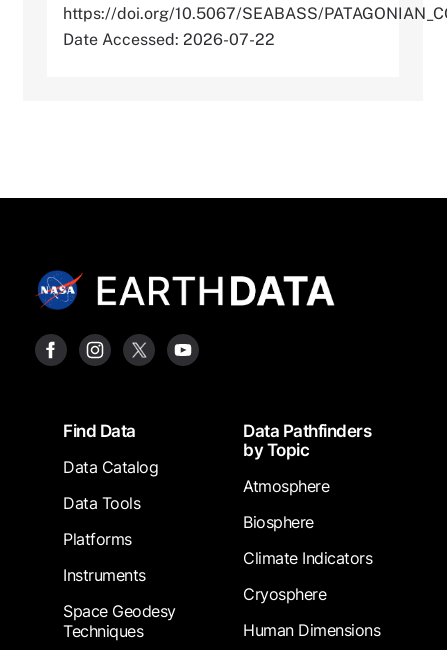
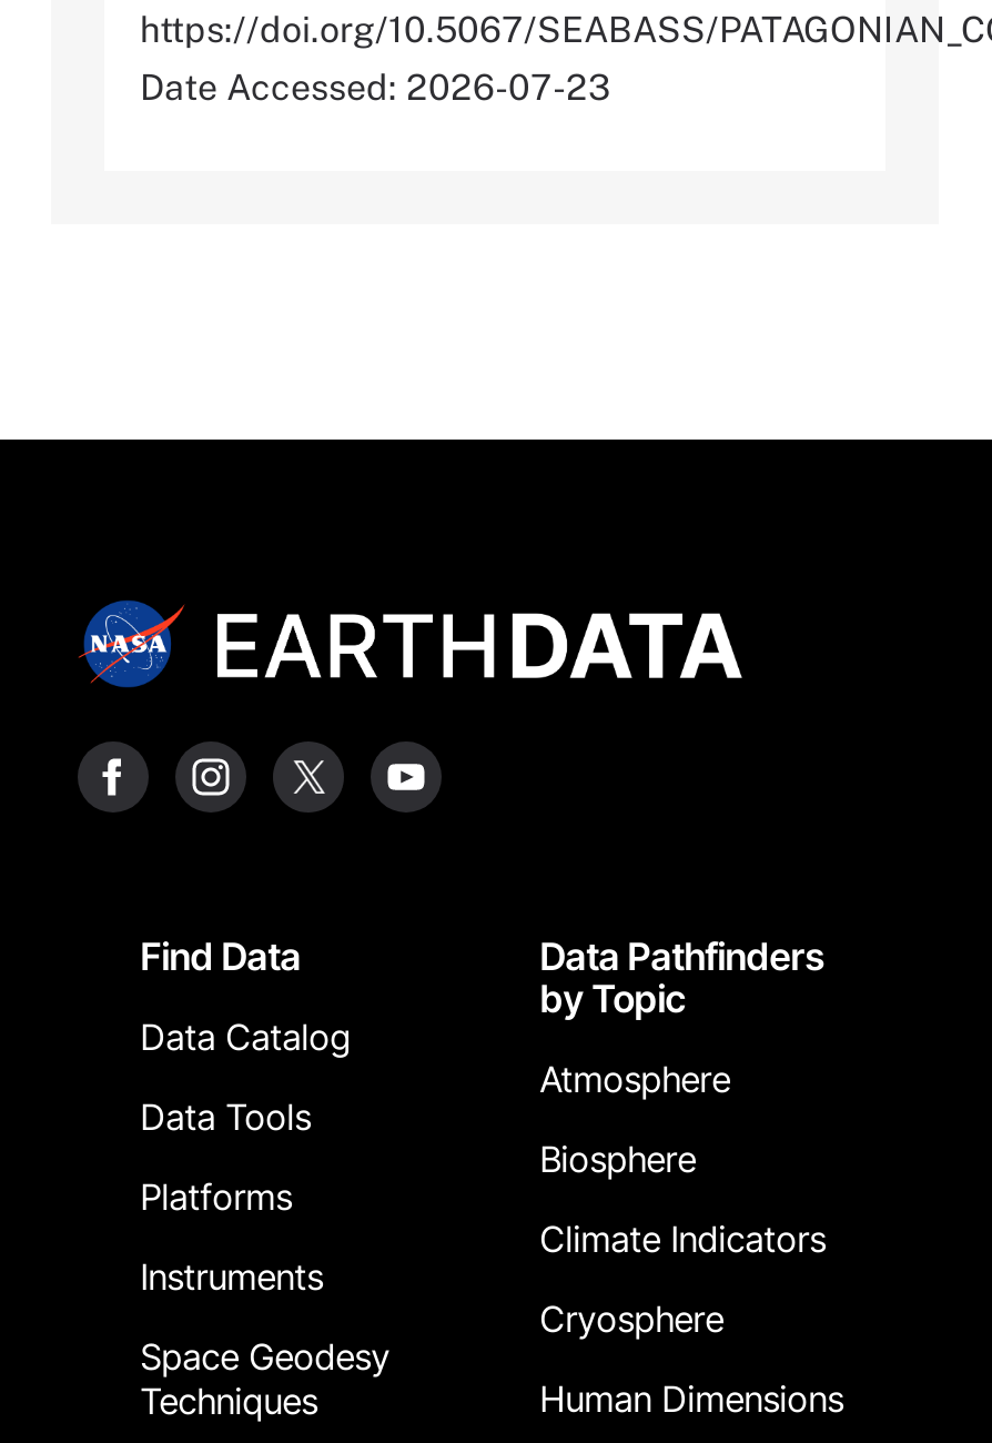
- Date Accessed: 2026-07-22
+ Date Accessed: 2026-07-23
